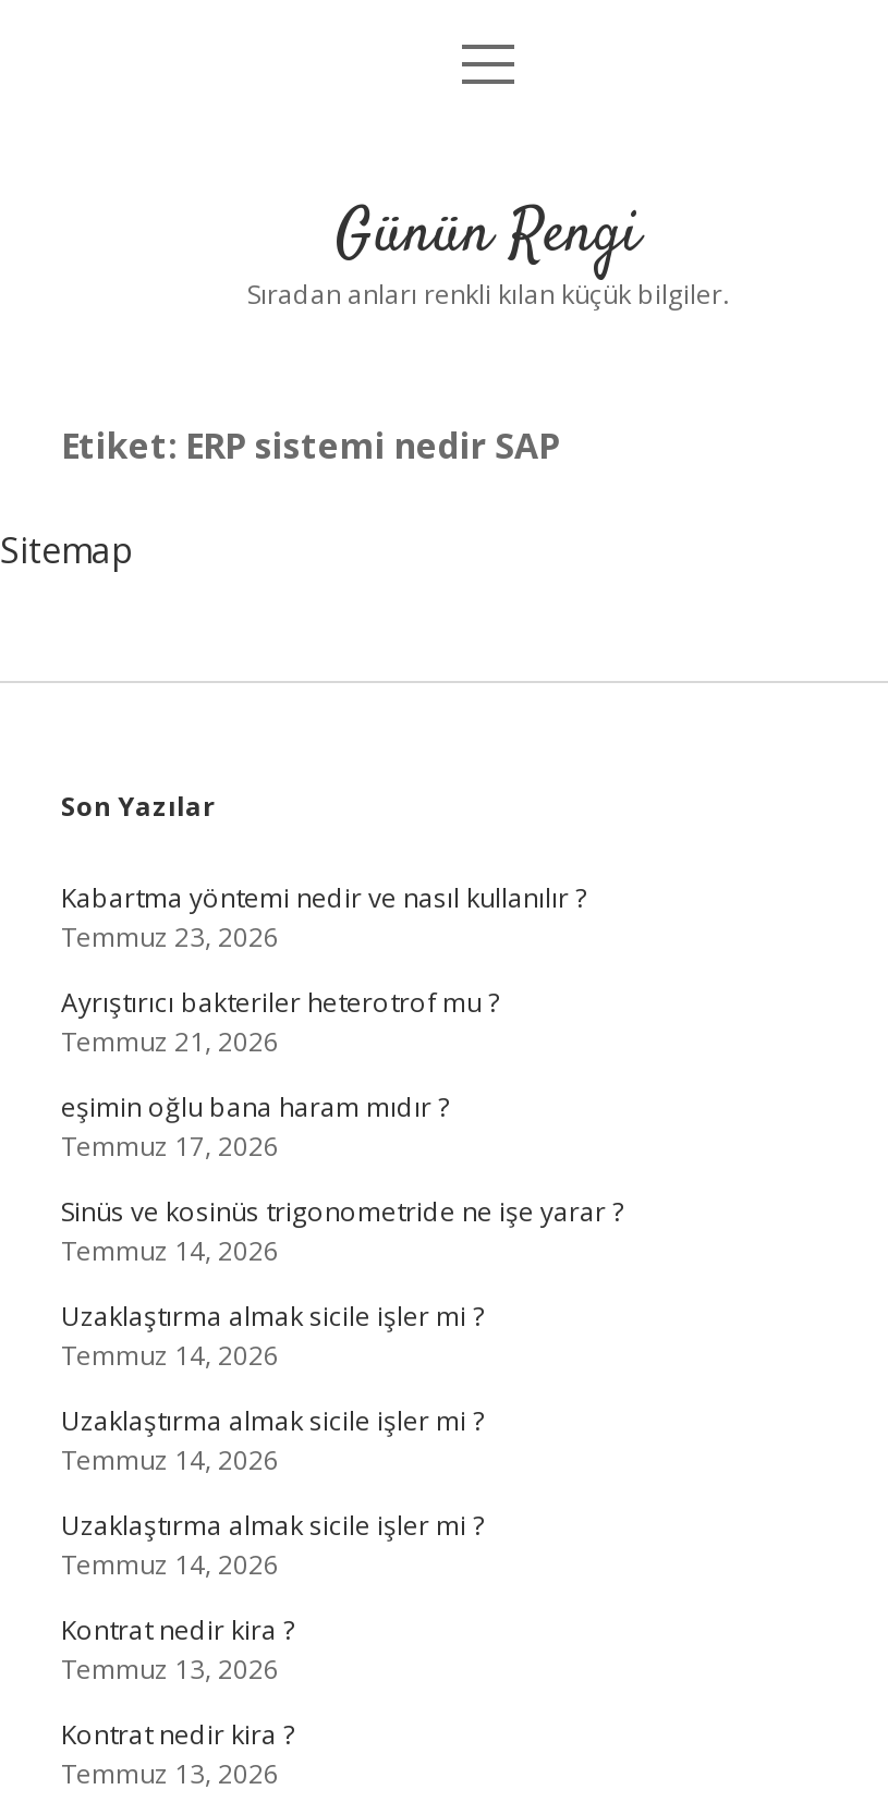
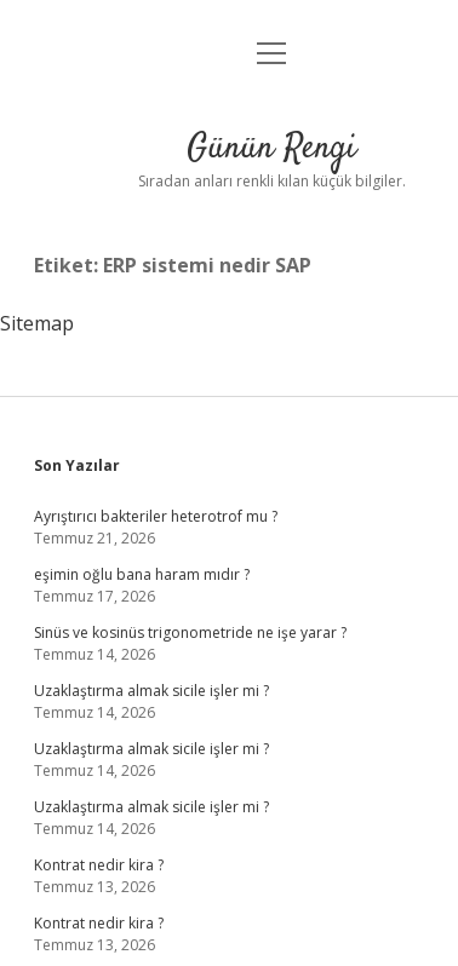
- Kabartma yöntemi nedir ve nasıl kullanılır ?
- Temmuz 23, 2026
